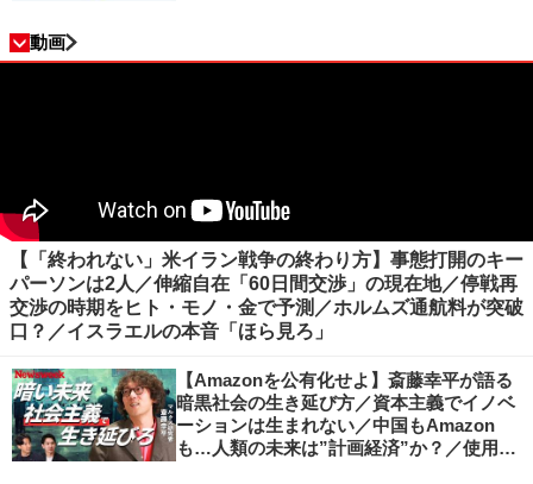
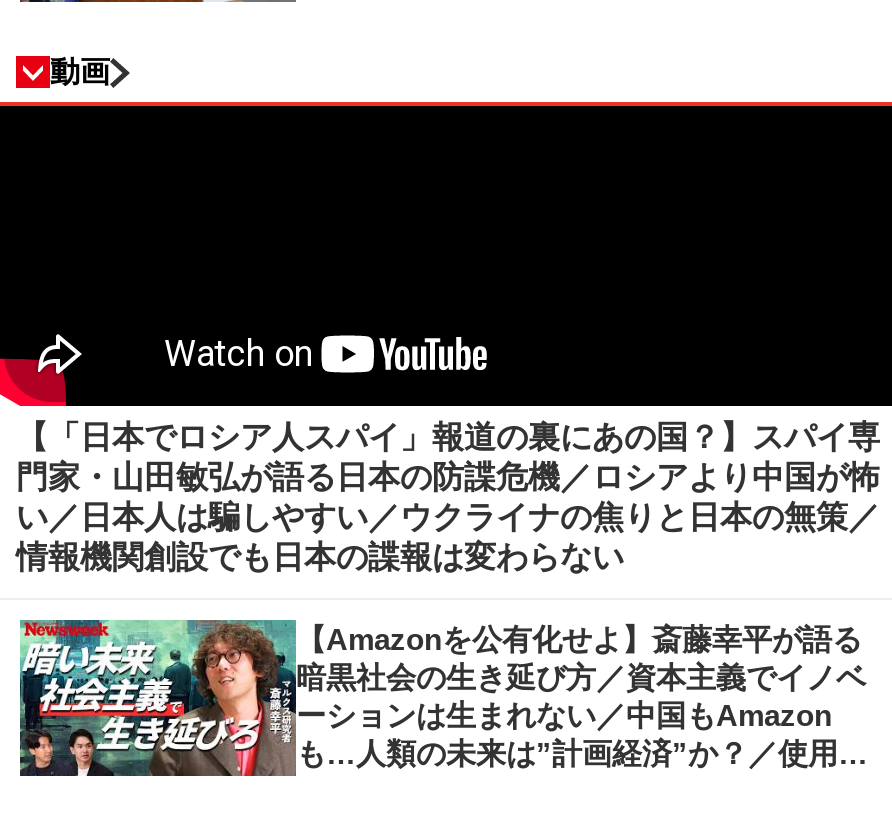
- 【「終われない」米イラン戦争の終わり方】事態打開のキー
- パーソンは2人／伸縮自在「60日間交渉」の現在地／停戦再
- 交渉の時期をヒト・モノ・金で予測／ホルムズ通航料が突破
- 口？／イスラエルの本音「ほら見ろ」
+ 【「日本でロシア人スパイ」報道の裏にあの国？】スパイ専
+ 門家・山田敏弘が語る日本の防諜危機／ロシアより中国が怖
+ い／日本人は騙しやすい／ウクライナの焦りと日本の無策／
+ 情報機関創設でも日本の諜報は変わらない
